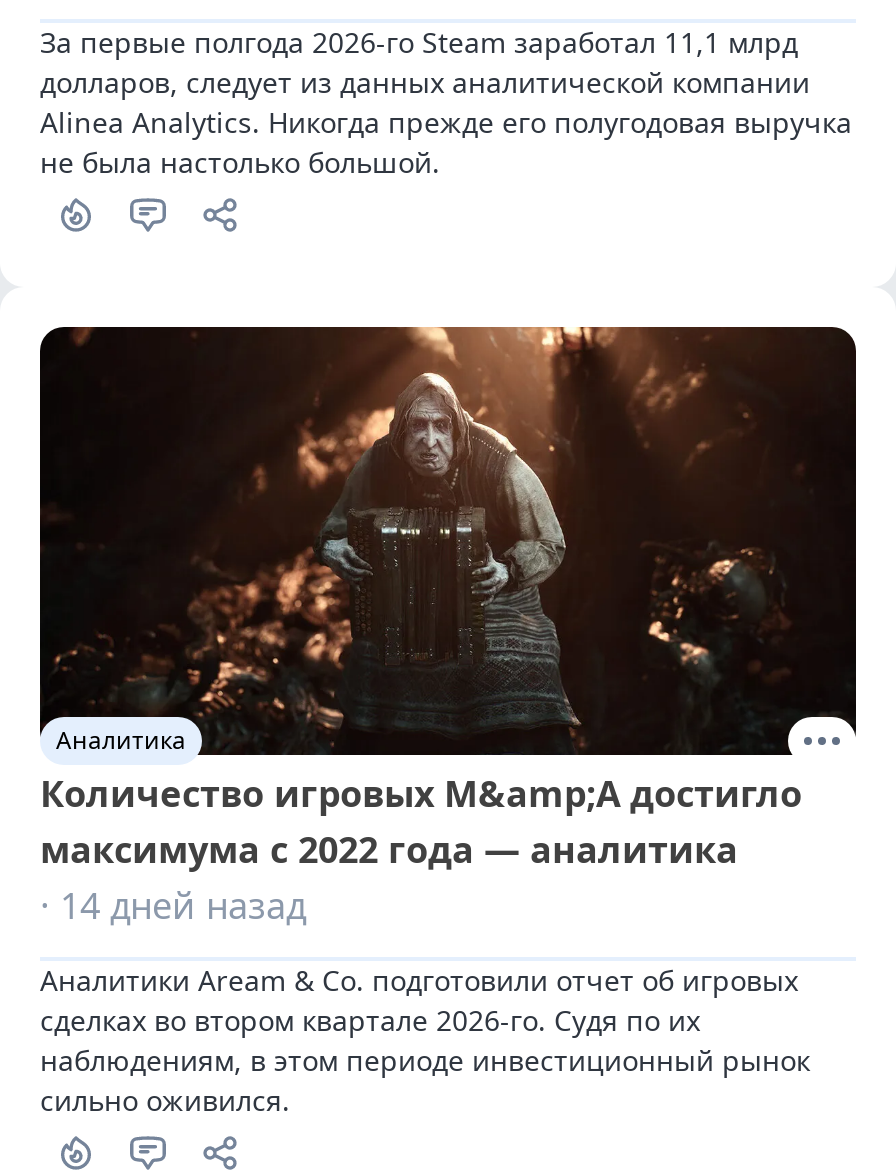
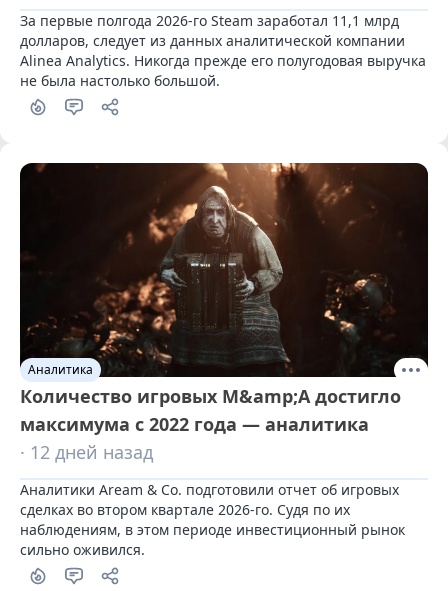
- · 14 дней назад
+ · 12 дней назад
